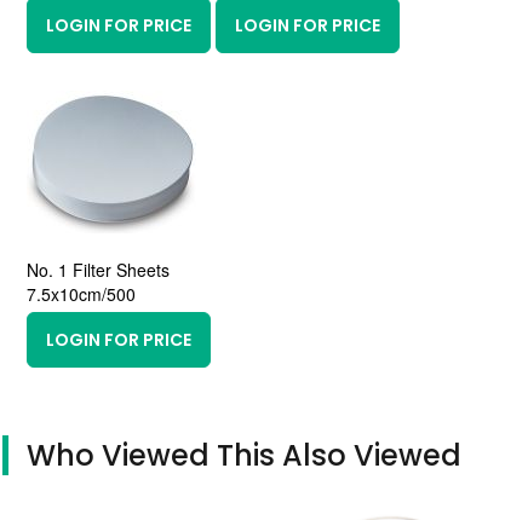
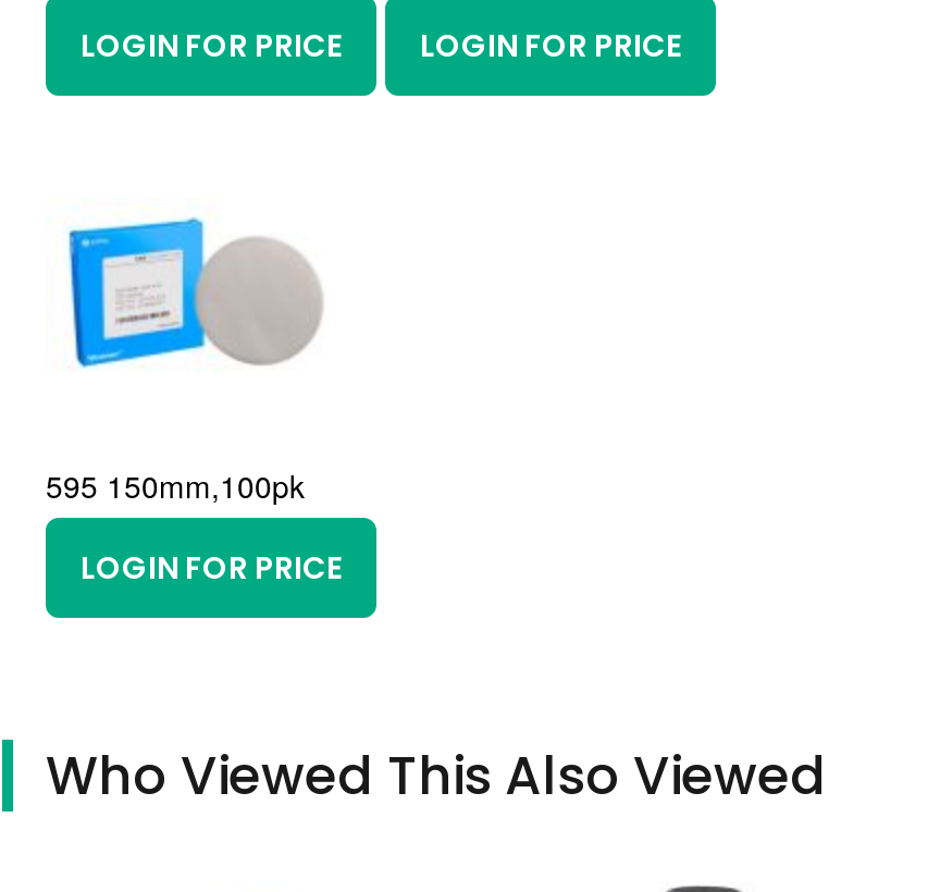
- [image]
+ [image]

- No. 1 Filter Sheets
- 7.5x10cm/500
+ 595 150mm,100pk
